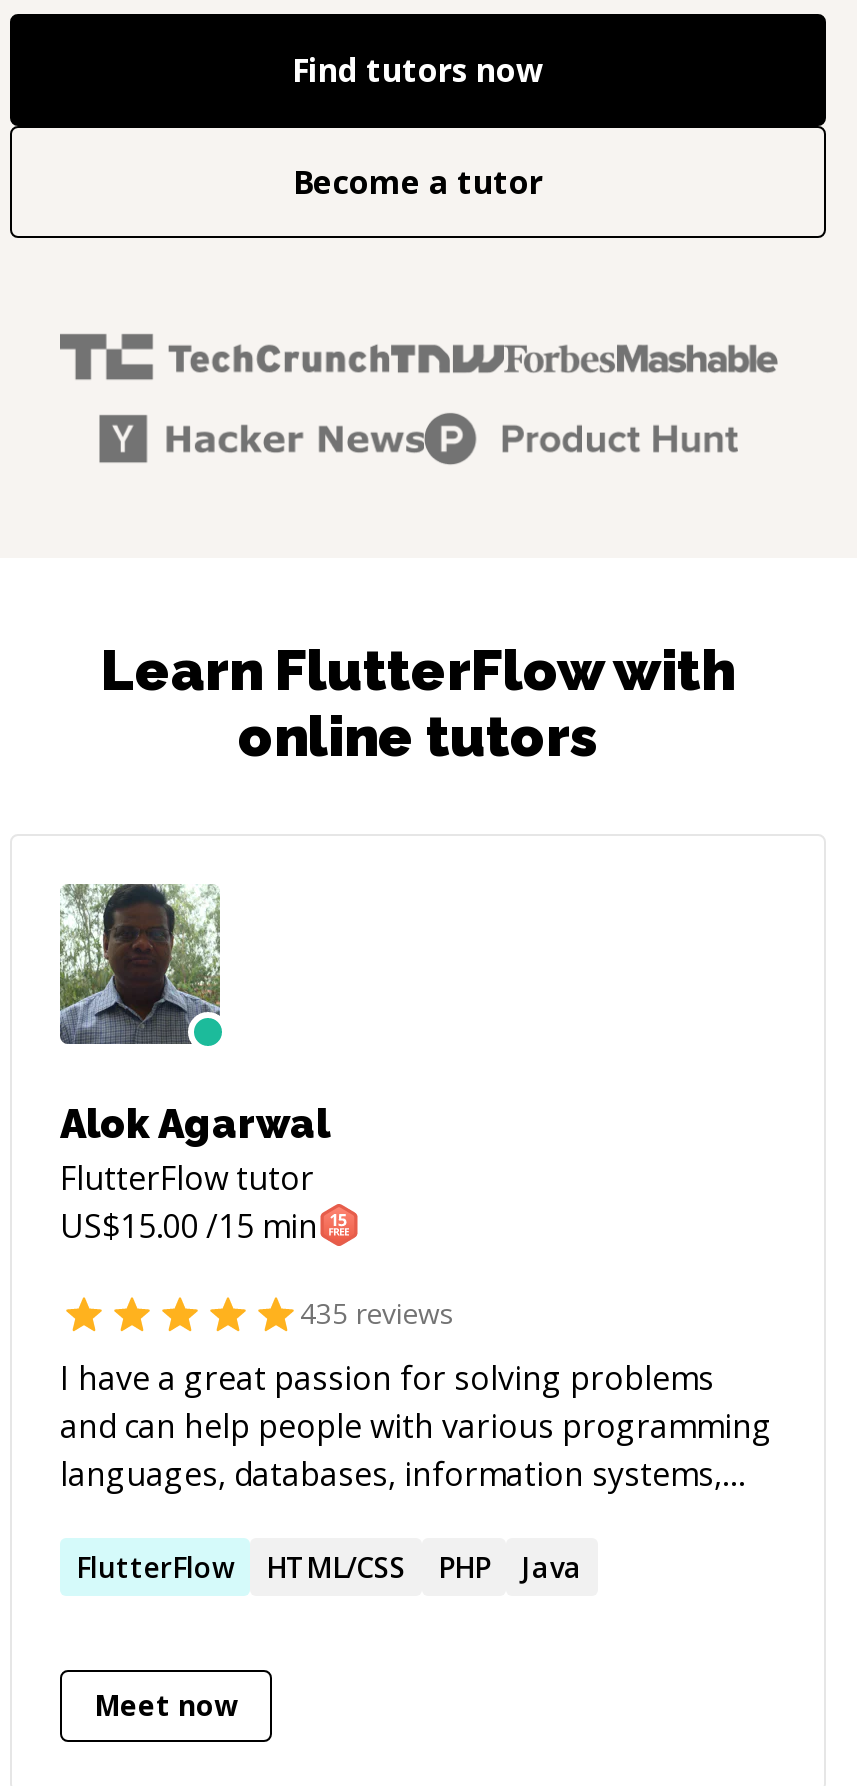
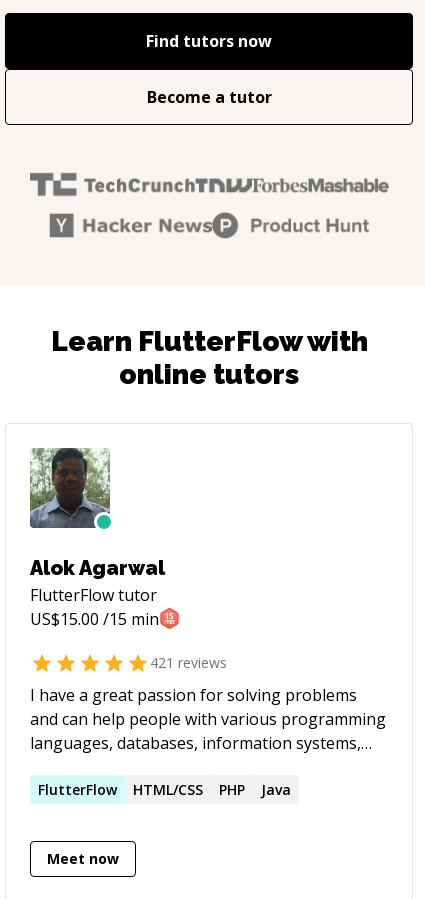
- 435 reviews
+ 421 reviews
